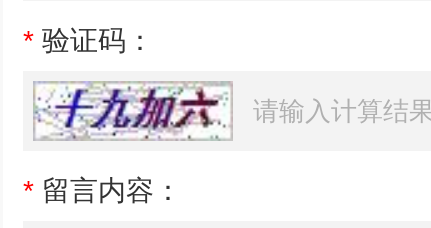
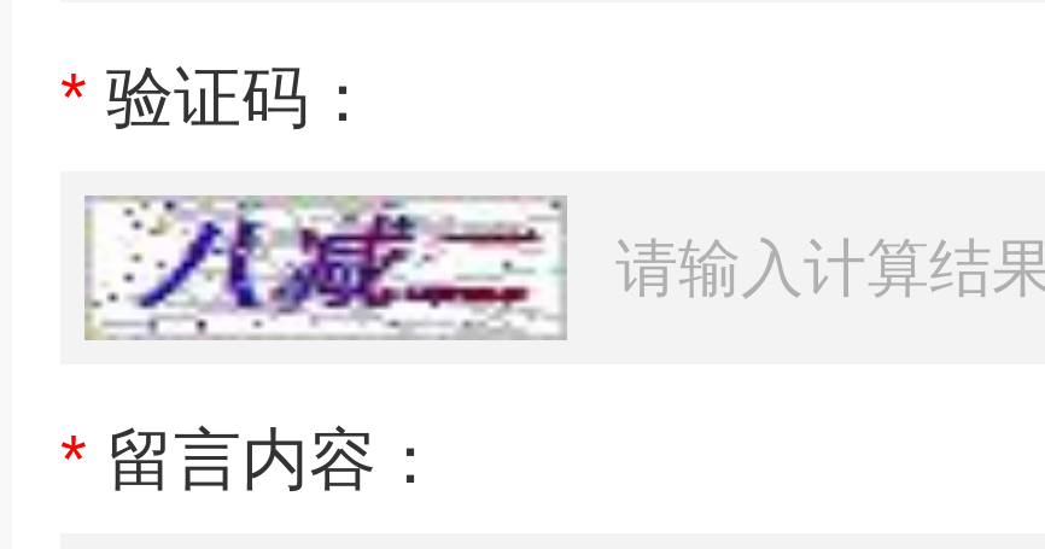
- [image]
+ [image]
